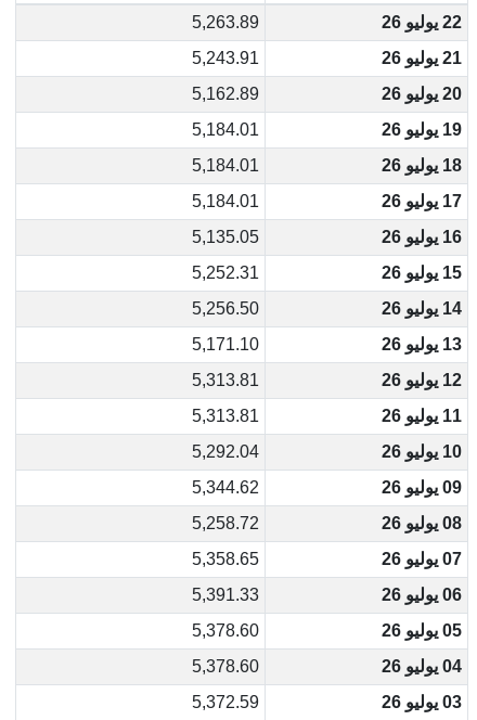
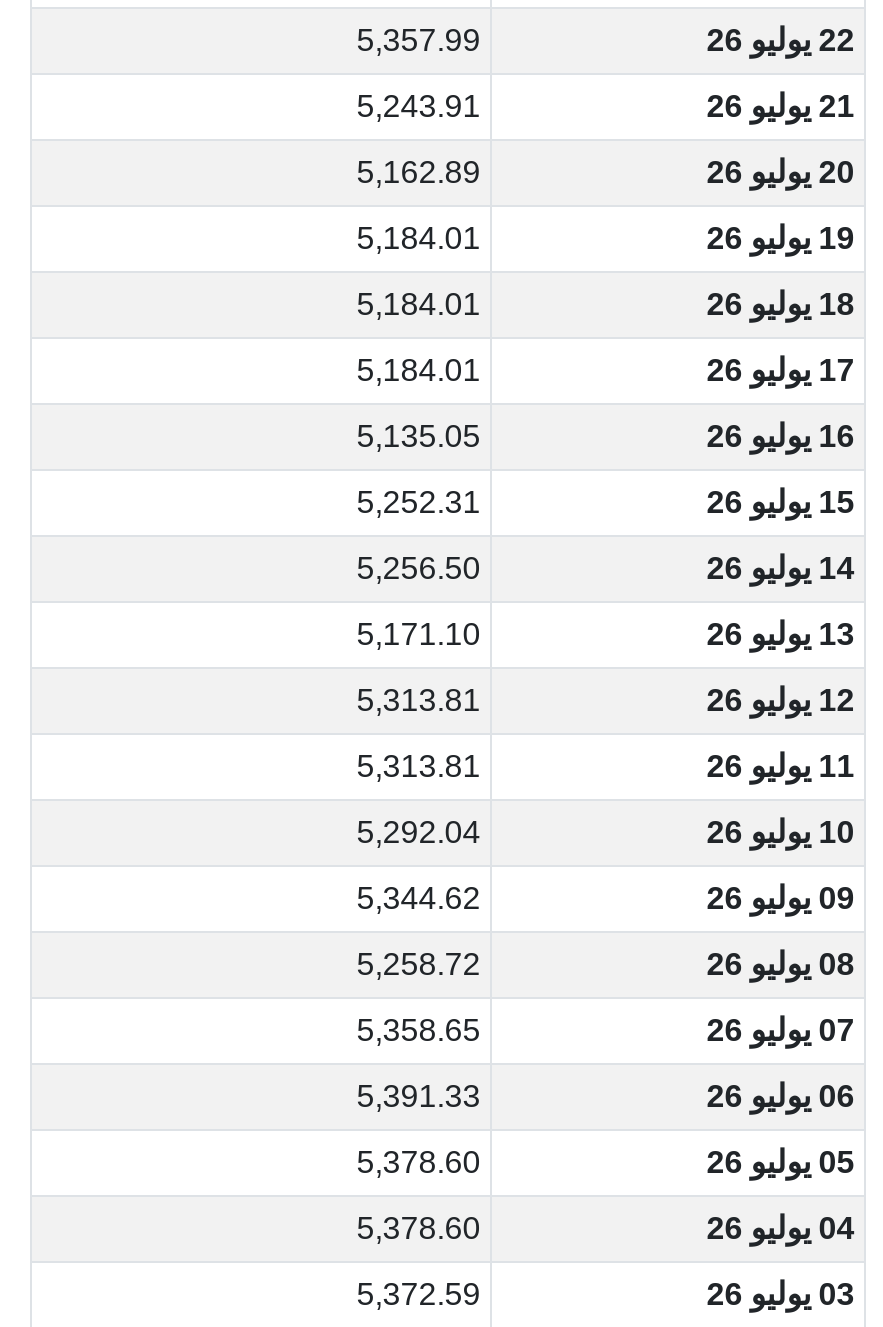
- 5,263.89
+ 5,357.99
